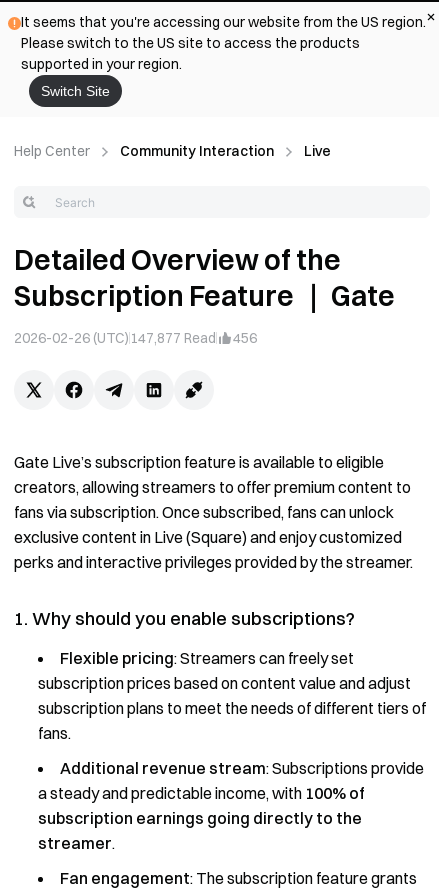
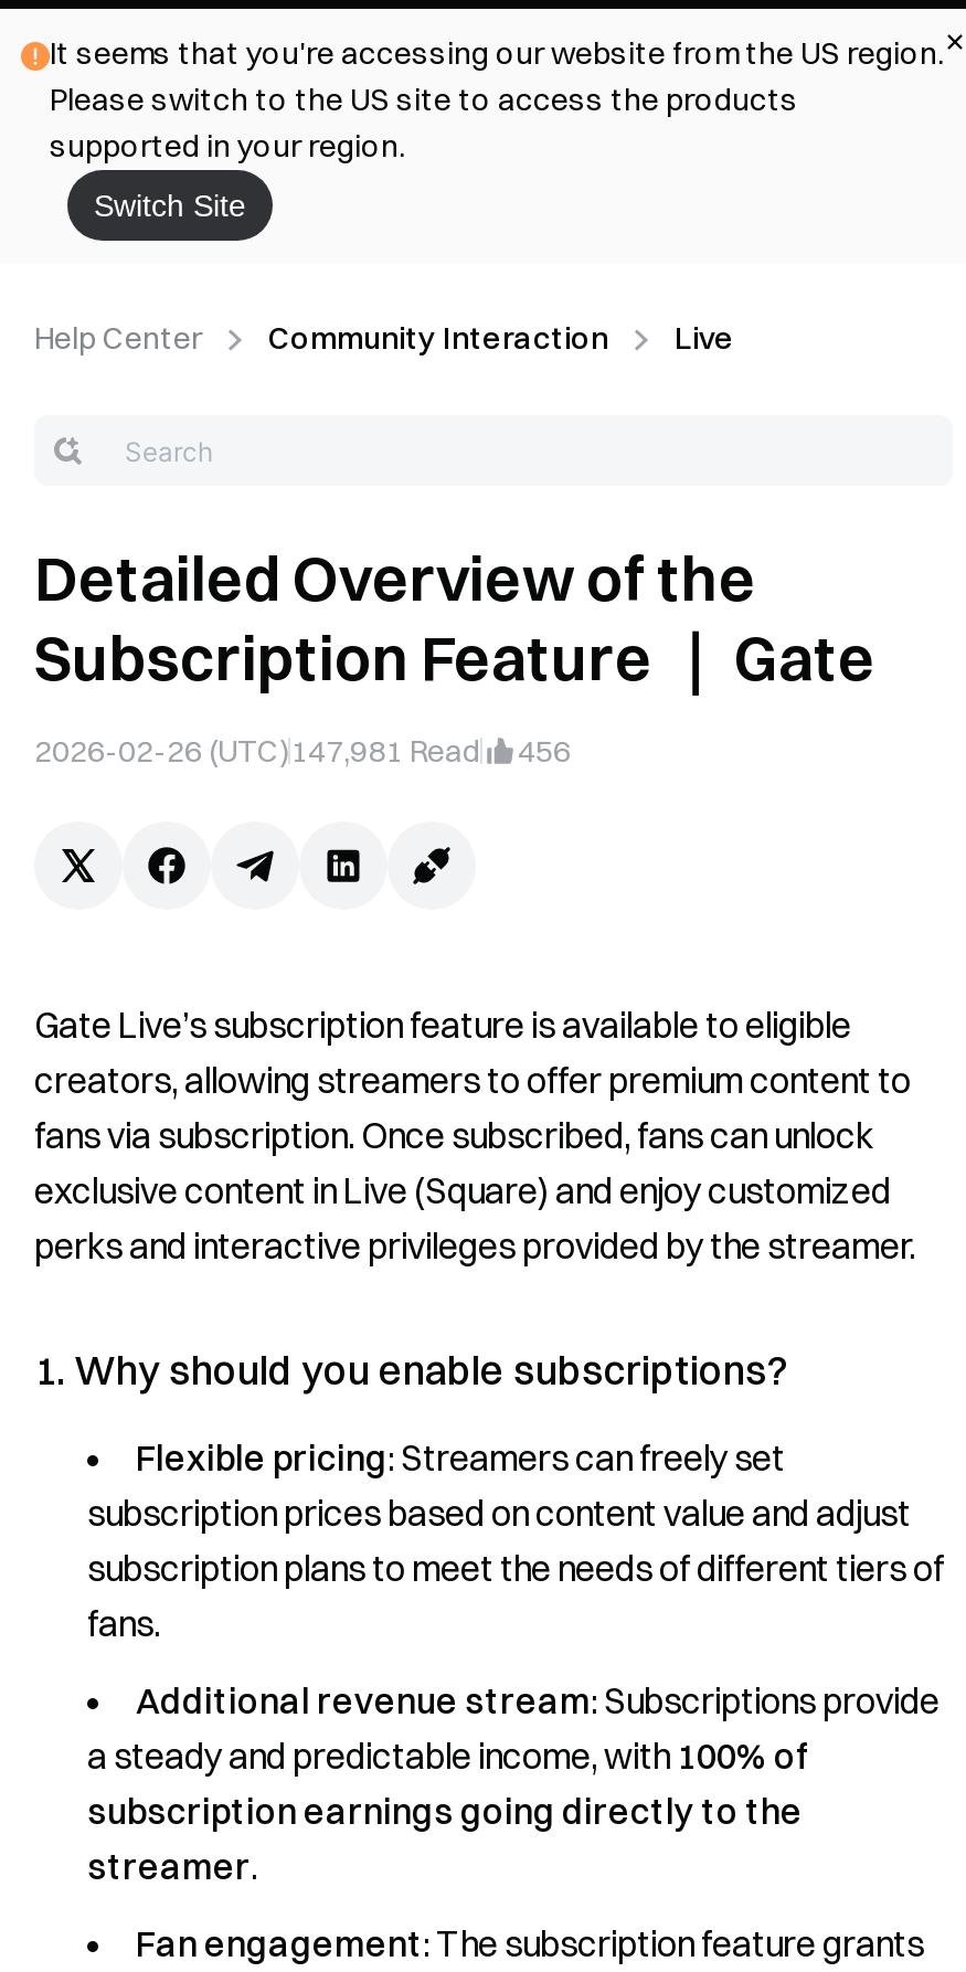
- 2026-02-26 (UTC)147,877 Read 456
+ 2026-02-26 (UTC)147,981 Read 456
